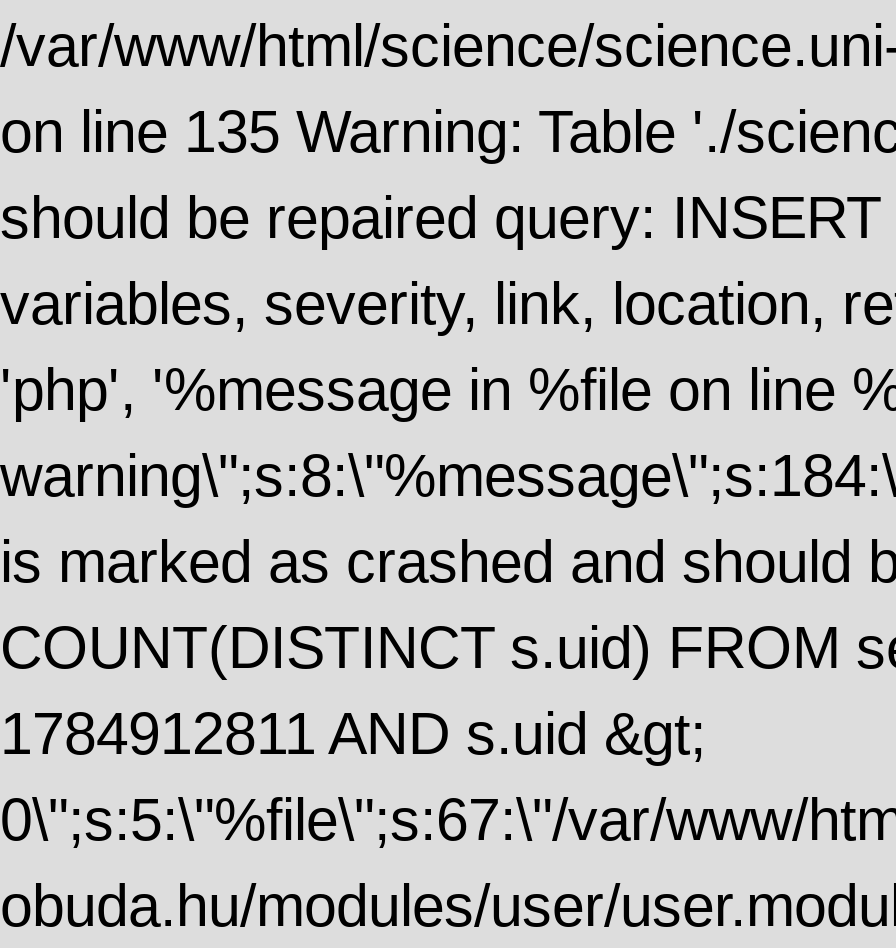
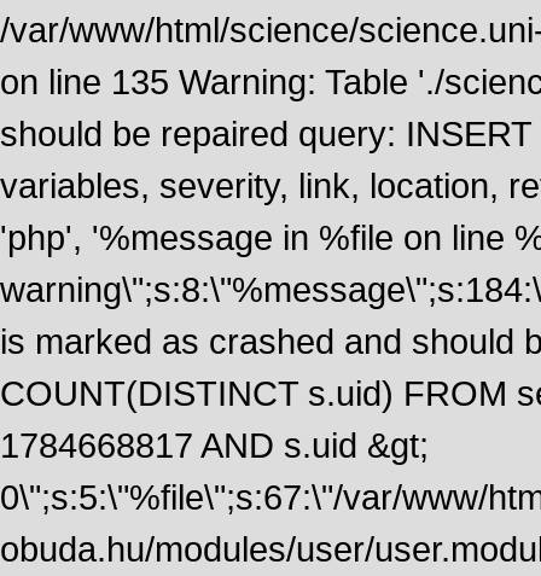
- 1784912811 AND s.uid &gt;
+ 1784668817 AND s.uid &gt;
